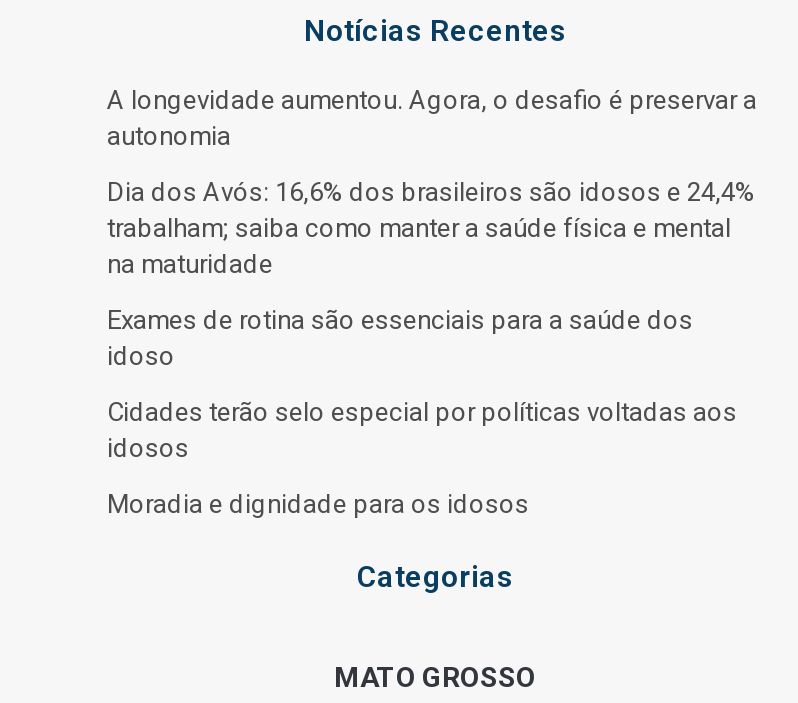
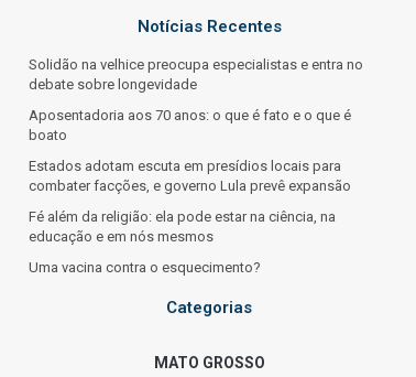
- A longevidade aumentou. Agora, o desafio é preservar a
- autonomia
+ Solidão na velhice preocupa especialistas e entra no
+ debate sobre longevidade

- Dia dos Avós: 16,6% dos brasileiros são idosos e 24,4%
- trabalham; saiba como manter a saúde física e mental
- na maturidade
+ Aposentadoria aos 70 anos: o que é fato e o que é
+ boato

- Exames de rotina são essenciais para a saúde dos
- idoso
+ Estados adotam escuta em presídios locais para
+ combater facções, e governo Lula prevê expansão

- Cidades terão selo especial por políticas voltadas aos
- idosos
+ Fé além da religião: ela pode estar na ciência, na
+ educação e em nós mesmos

- Moradia e dignidade para os idosos
+ Uma vacina contra o esquecimento?
